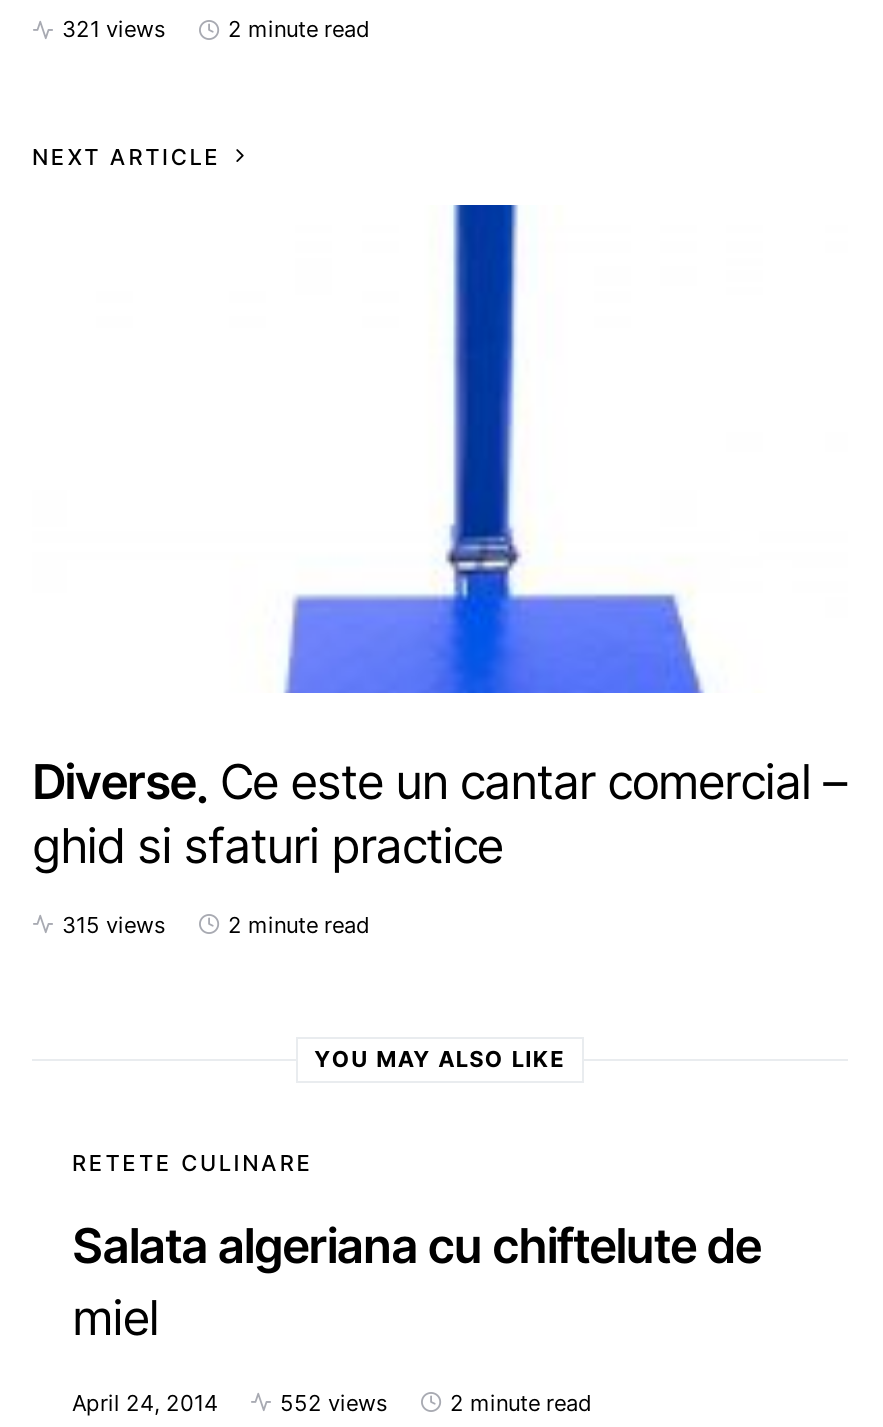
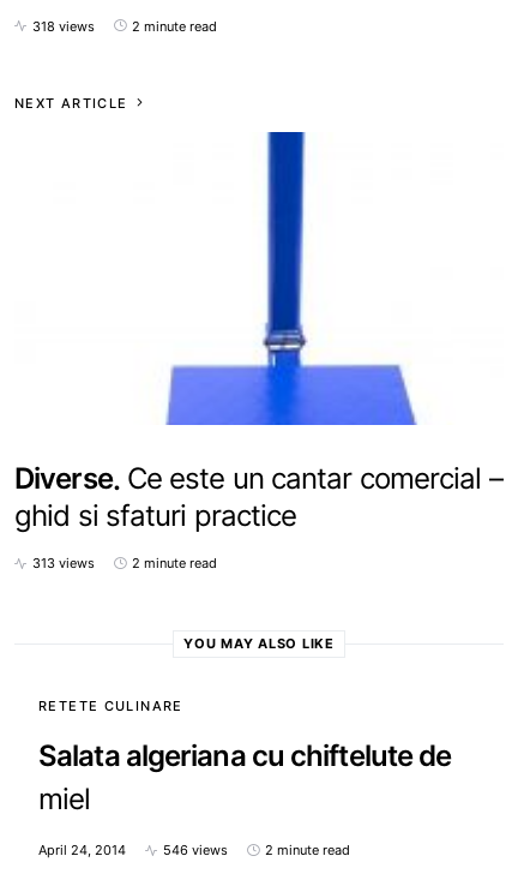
- 321 views
+ 318 views

- 315 views
+ 313 views

- 552 views
+ 546 views
